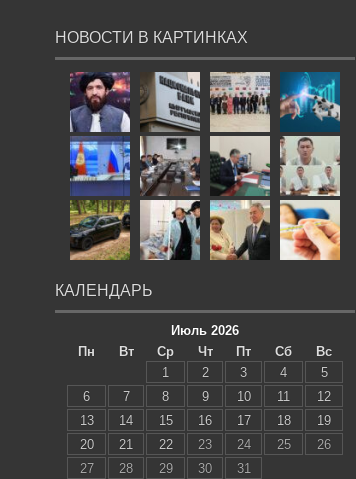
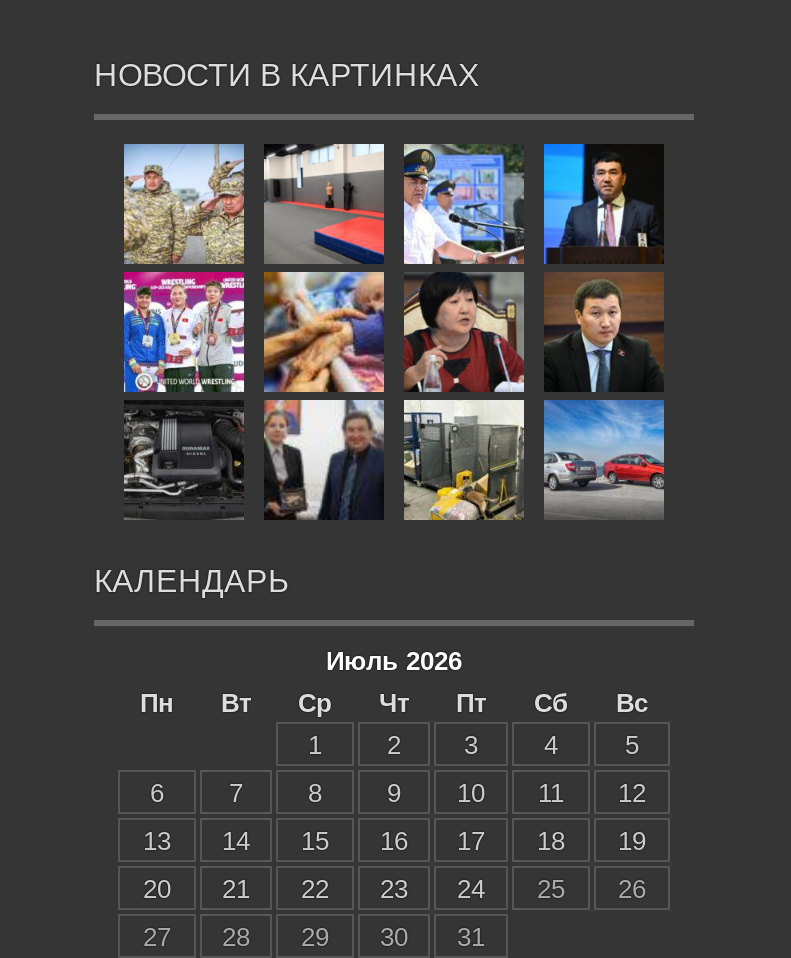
- [image]
+ [image]

- [image]
+ [image]

- [image]
+ [image]

- [image]
+ [image]
